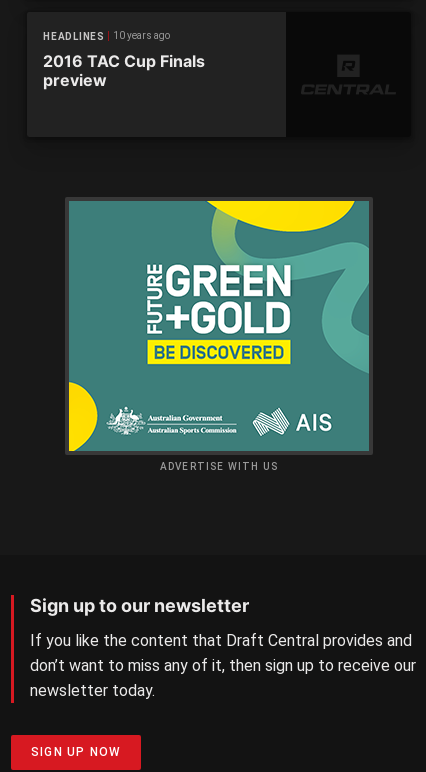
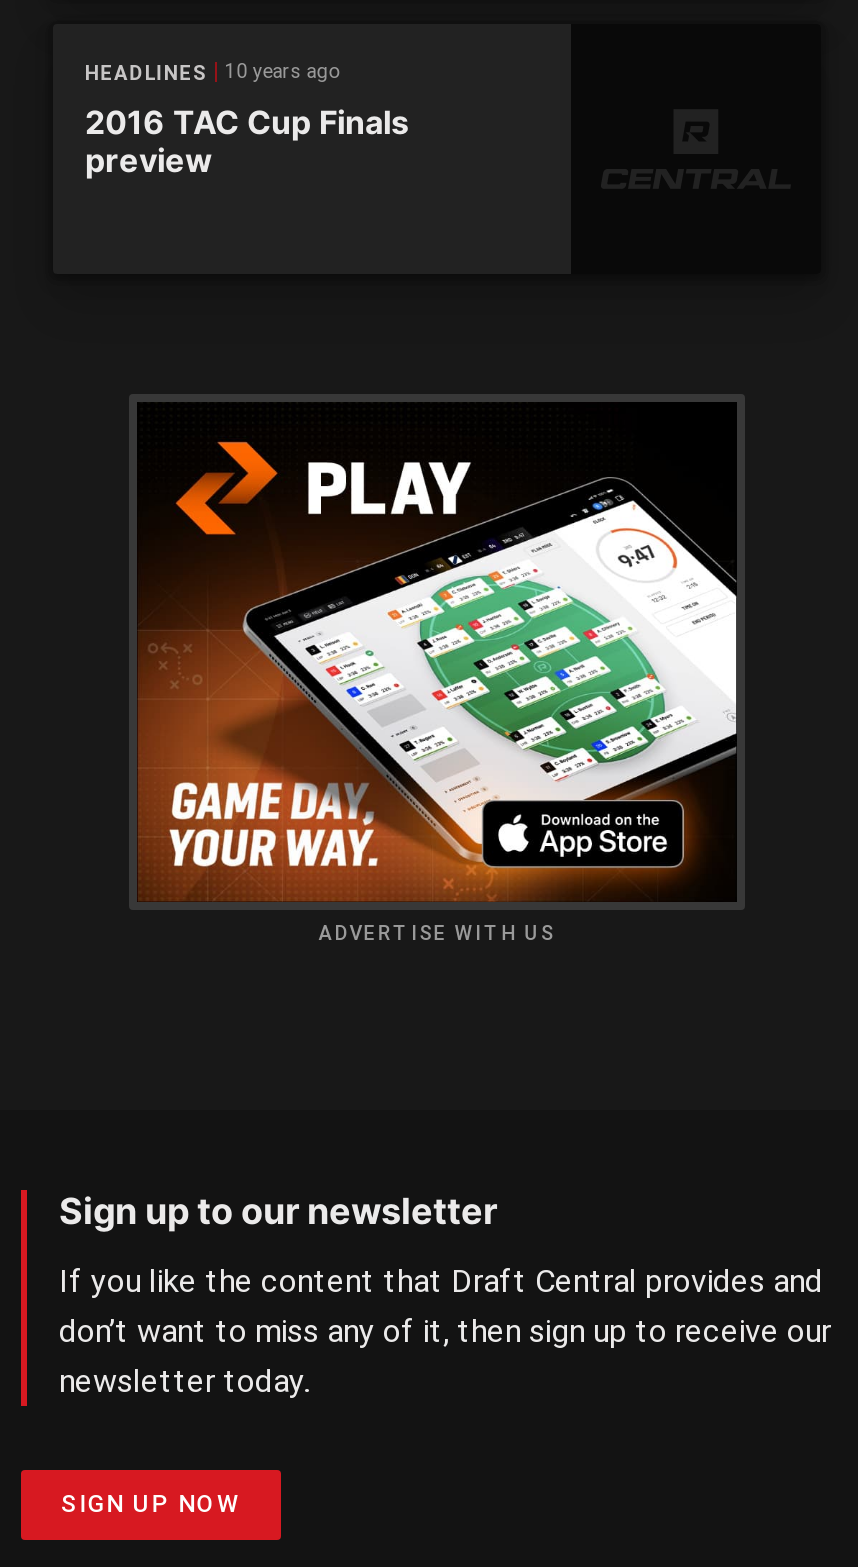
- [image]
+ [image]
